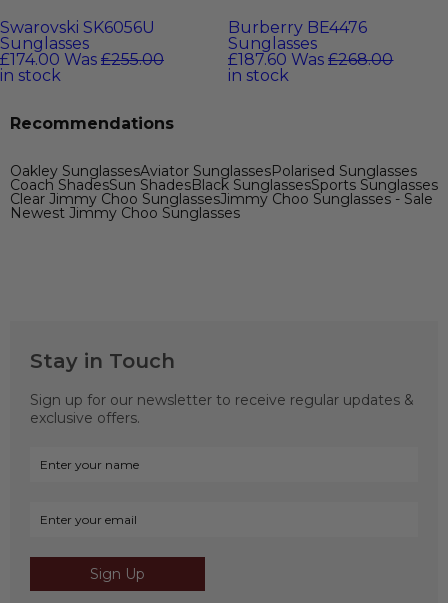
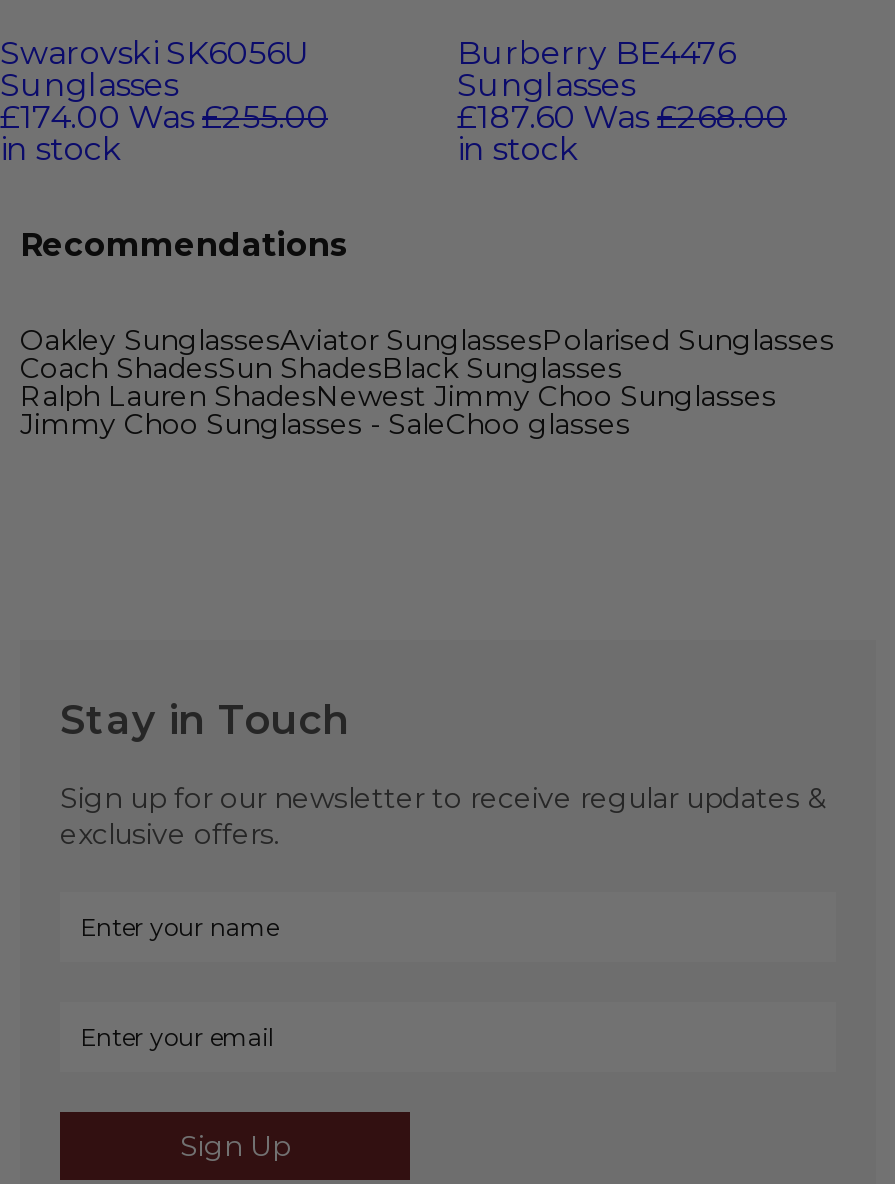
- Coach ShadesSun ShadesBlack SunglassesSports Sunglasses
- Clear Jimmy Choo SunglassesJimmy Choo Sunglasses - Sale
- Newest Jimmy Choo Sunglasses
+ Coach ShadesSun ShadesBlack Sunglasses
+ Ralph Lauren ShadesNewest Jimmy Choo Sunglasses
+ Jimmy Choo Sunglasses - SaleChoo glasses
